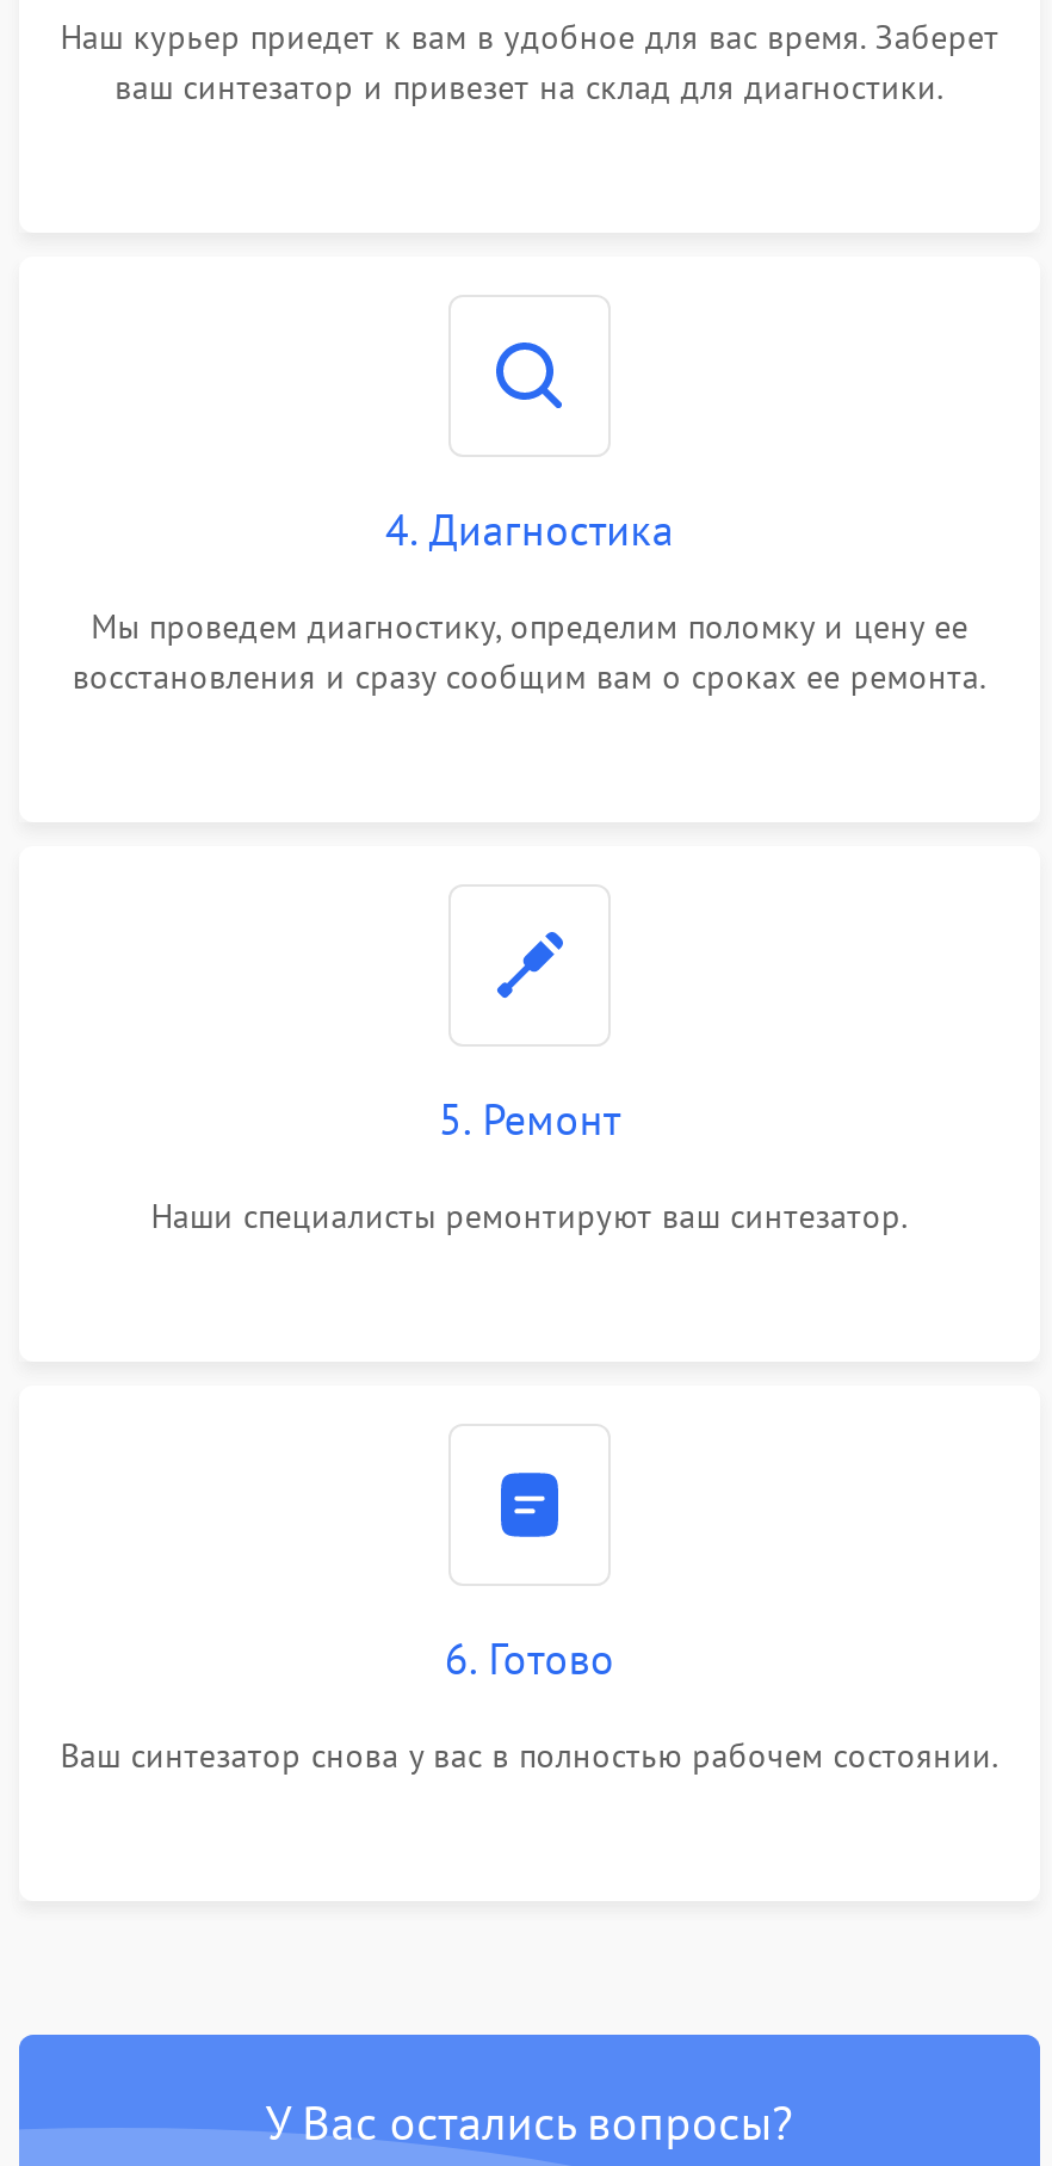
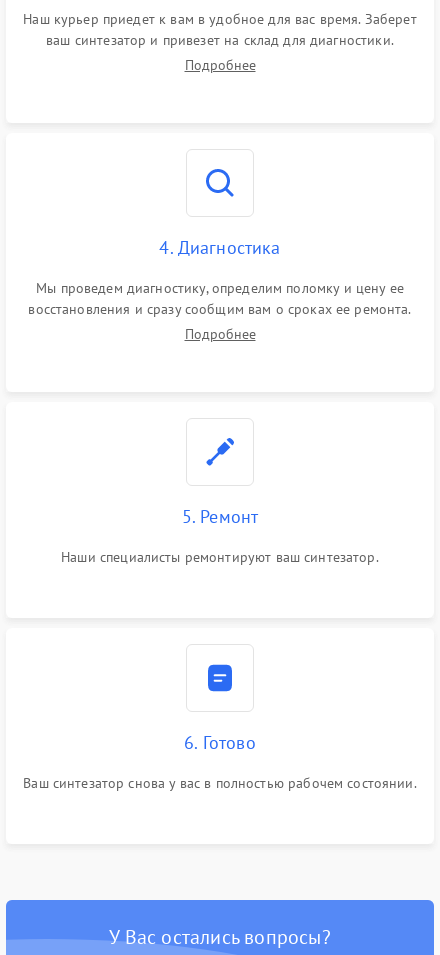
+ Подробнее

+ Подробнее
